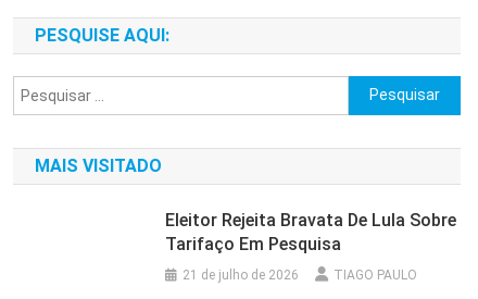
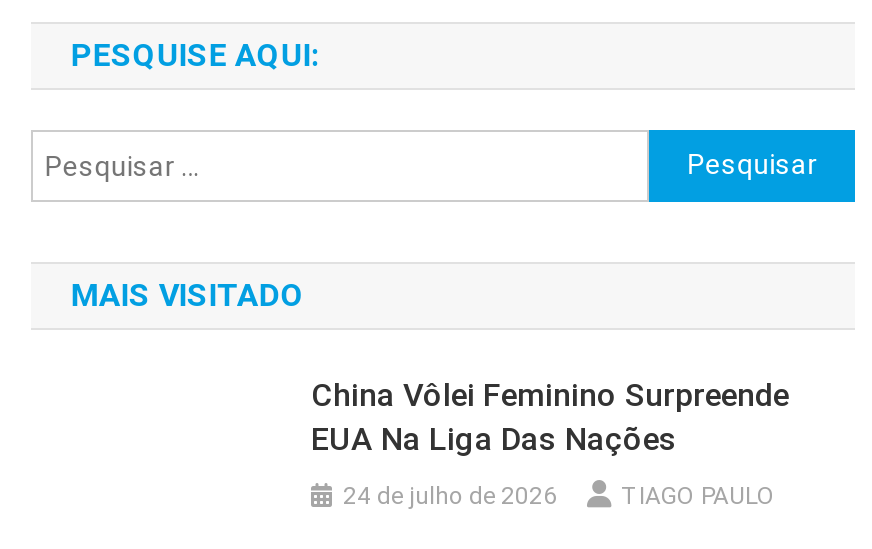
- Eleitor Rejeita Bravata De Lula Sobre
- Tarifaço Em Pesquisa
+ China Vôlei Feminino Surpreende
+ EUA Na Liga Das Nações

- 21 de julho de 2026
+ 24 de julho de 2026
